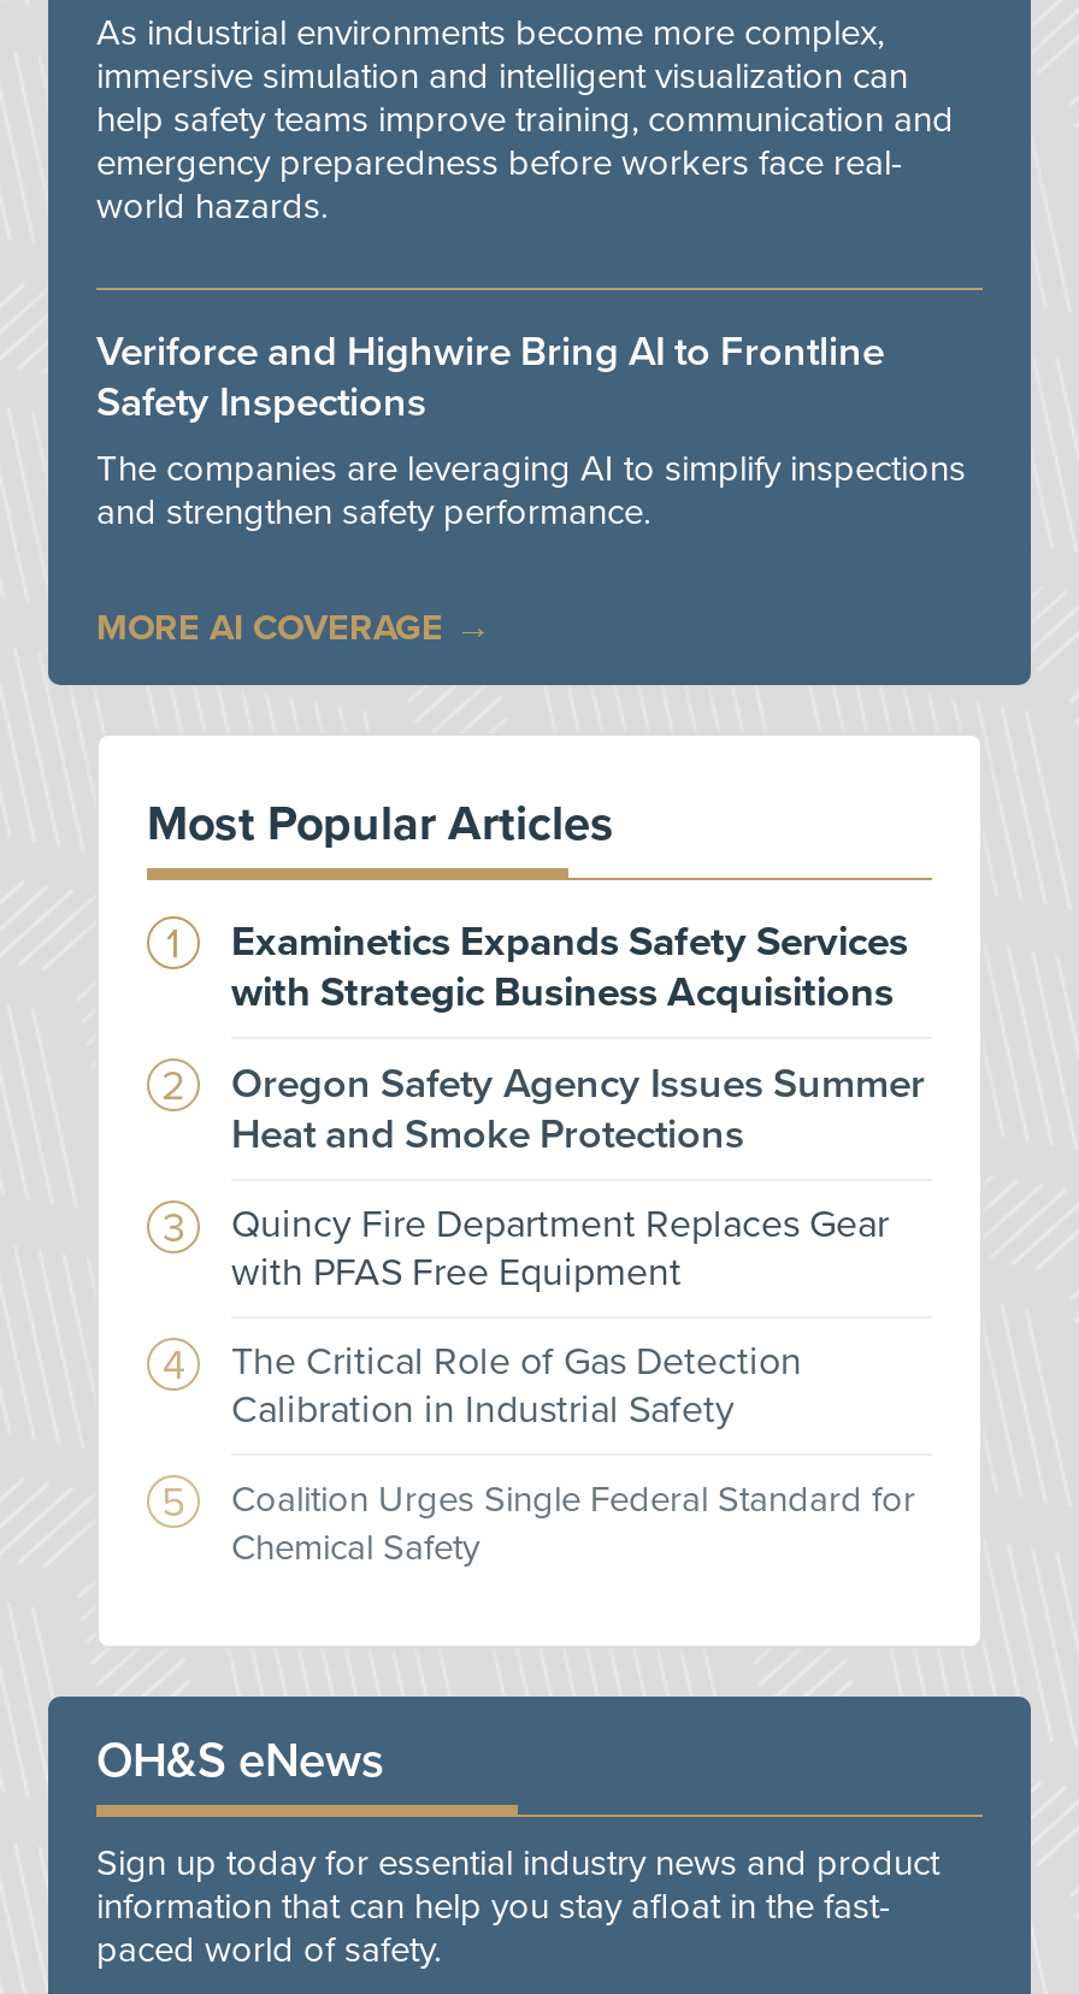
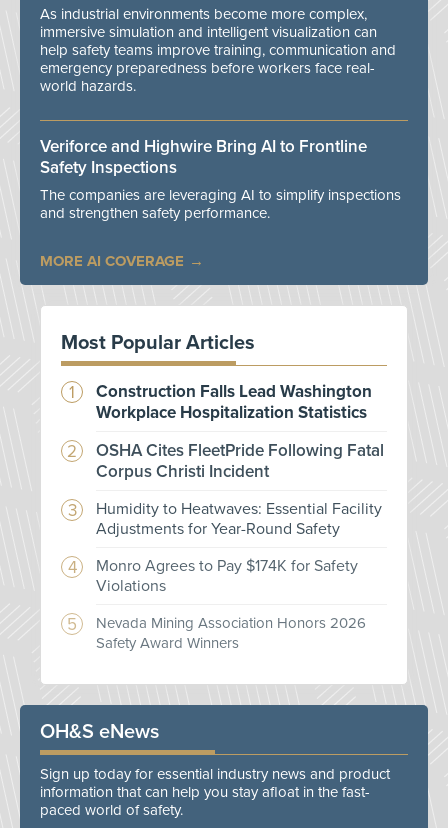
- Examinetics Expands Safety Services
- with Strategic Business Acquisitions
+ Construction Falls Lead Washington
+ Workplace Hospitalization Statistics

- Oregon Safety Agency Issues Summer
- Heat and Smoke Protections
+ OSHA Cites FleetPride Following Fatal
+ Corpus Christi Incident

- Quincy Fire Department Replaces Gear
- with PFAS Free Equipment
+ Humidity to Heatwaves: Essential Facility
+ Adjustments for Year-Round Safety

- The Critical Role of Gas Detection
- Calibration in Industrial Safety
+ Monro Agrees to Pay $174K for Safety
+ Violations

- Coalition Urges Single Federal Standard for
- Chemical Safety
+ Nevada Mining Association Honors 2026
+ Safety Award Winners
